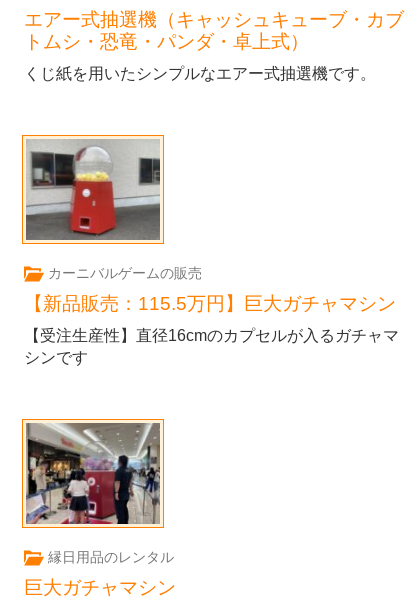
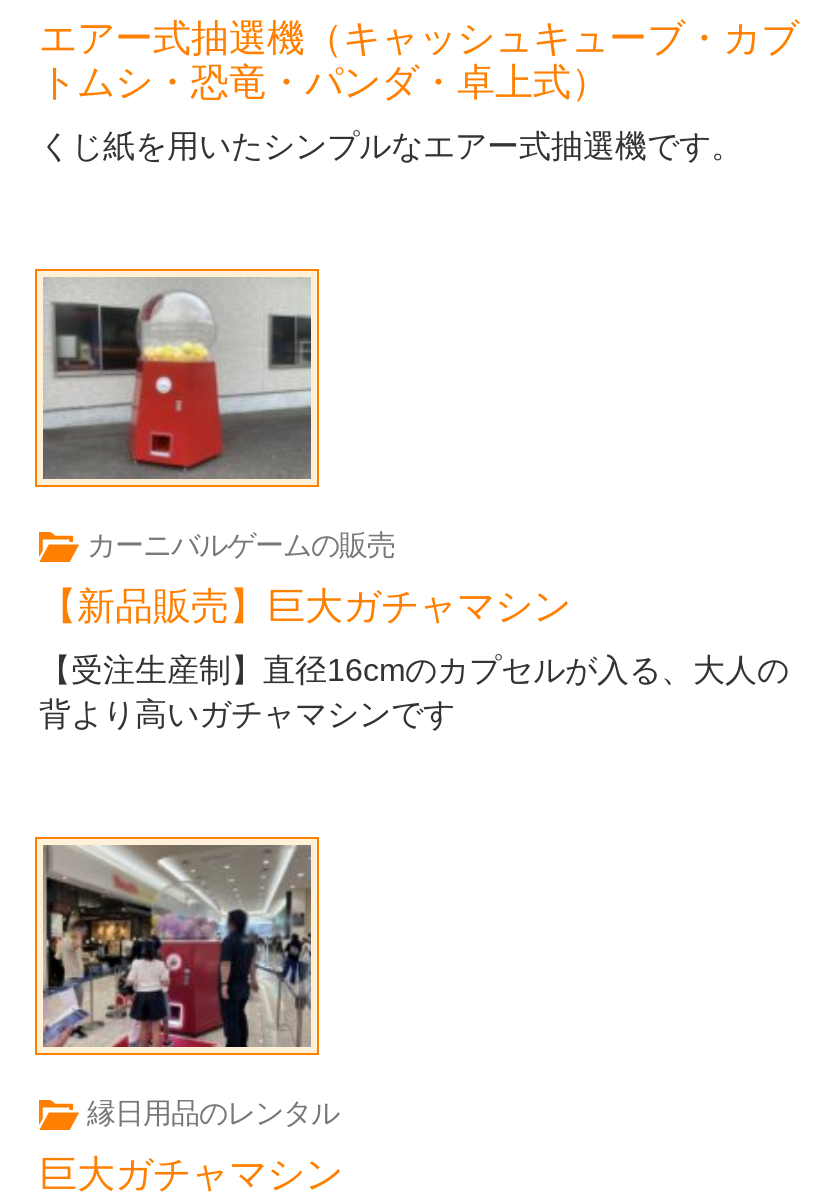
- 【新品販売：115.5万円】巨大ガチャマシン
+ 【新品販売】巨大ガチャマシン

- 【受注生産性】直径16cmのカプセルが入るガチャマ
- シンです
+ 【受注生産制】直径16cmのカプセルが入る、大人の
+ 背より高いガチャマシンです
